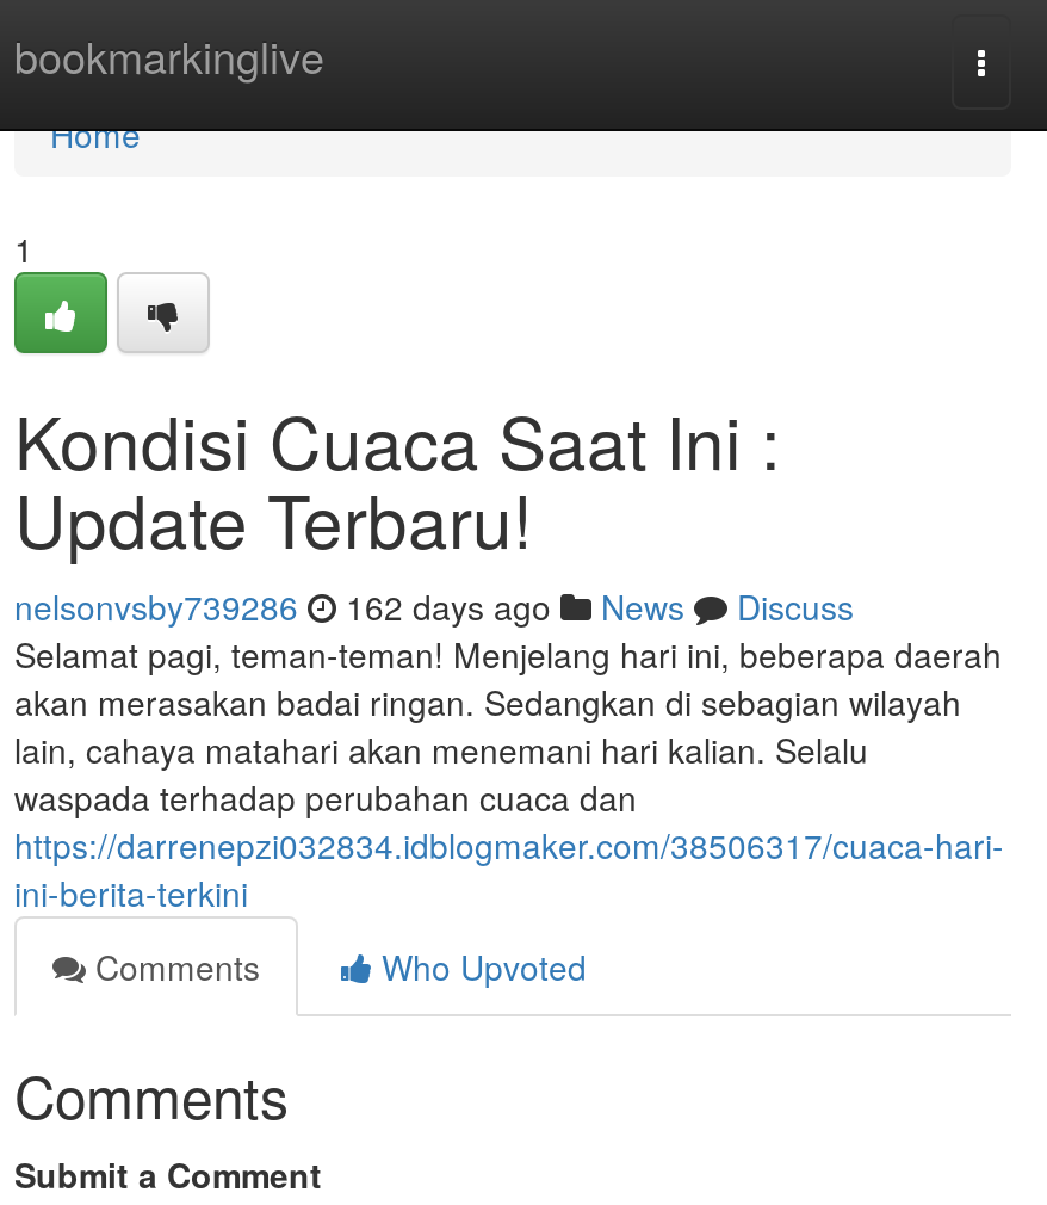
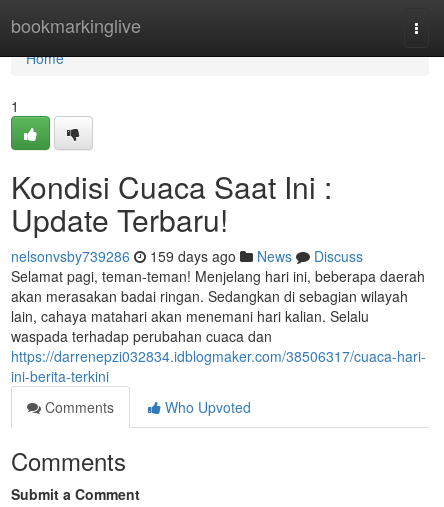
- nelsonvsby739286 162 days ago News Discuss
+ nelsonvsby739286 159 days ago News Discuss
